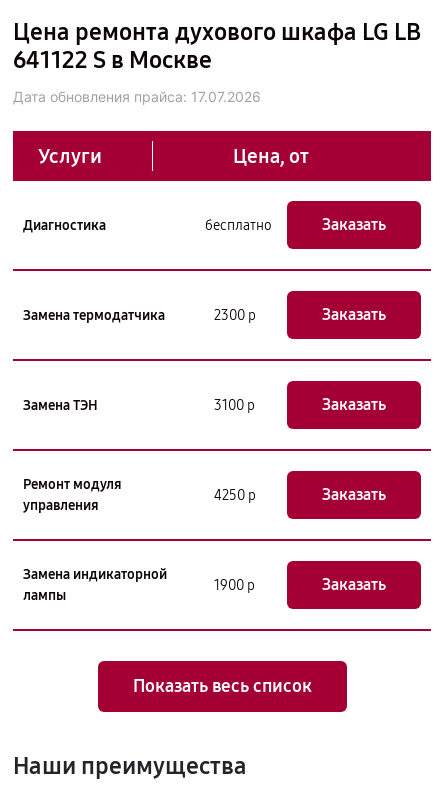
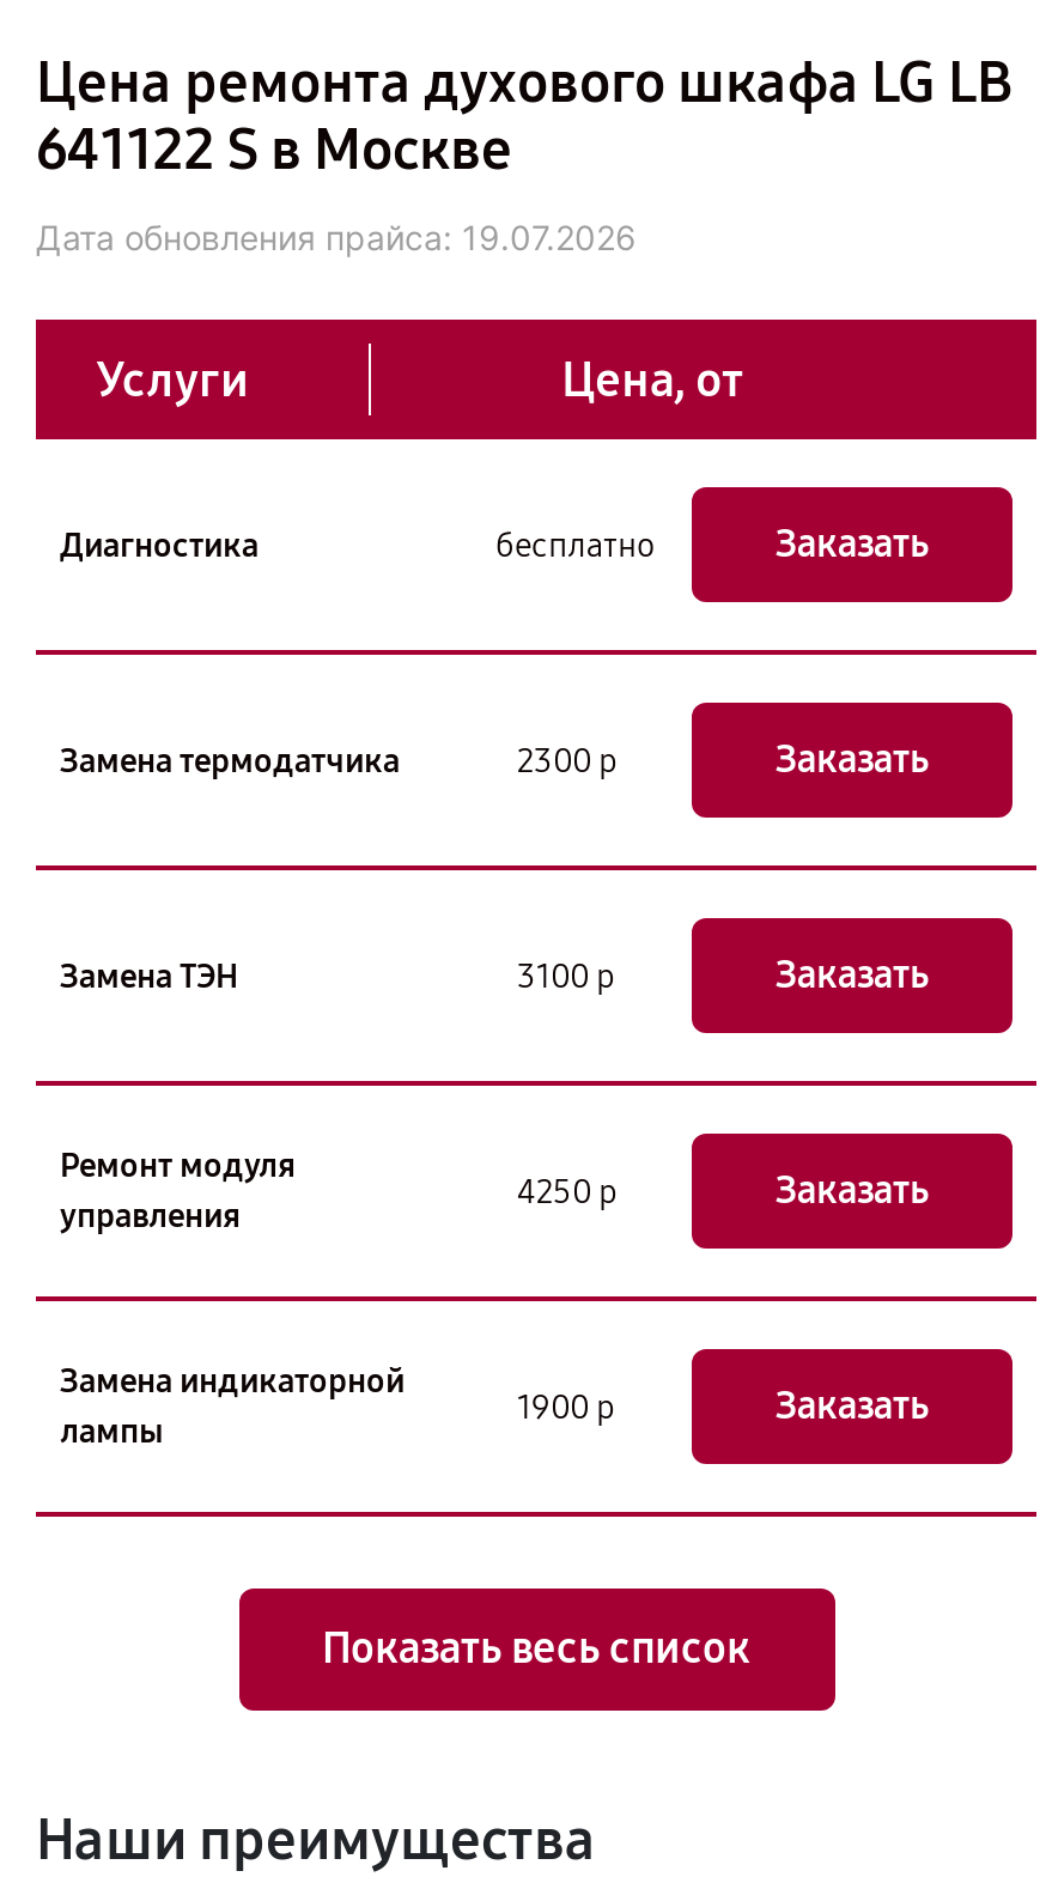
- Дата обновления прайса: 17.07.2026
+ Дата обновления прайса: 19.07.2026
